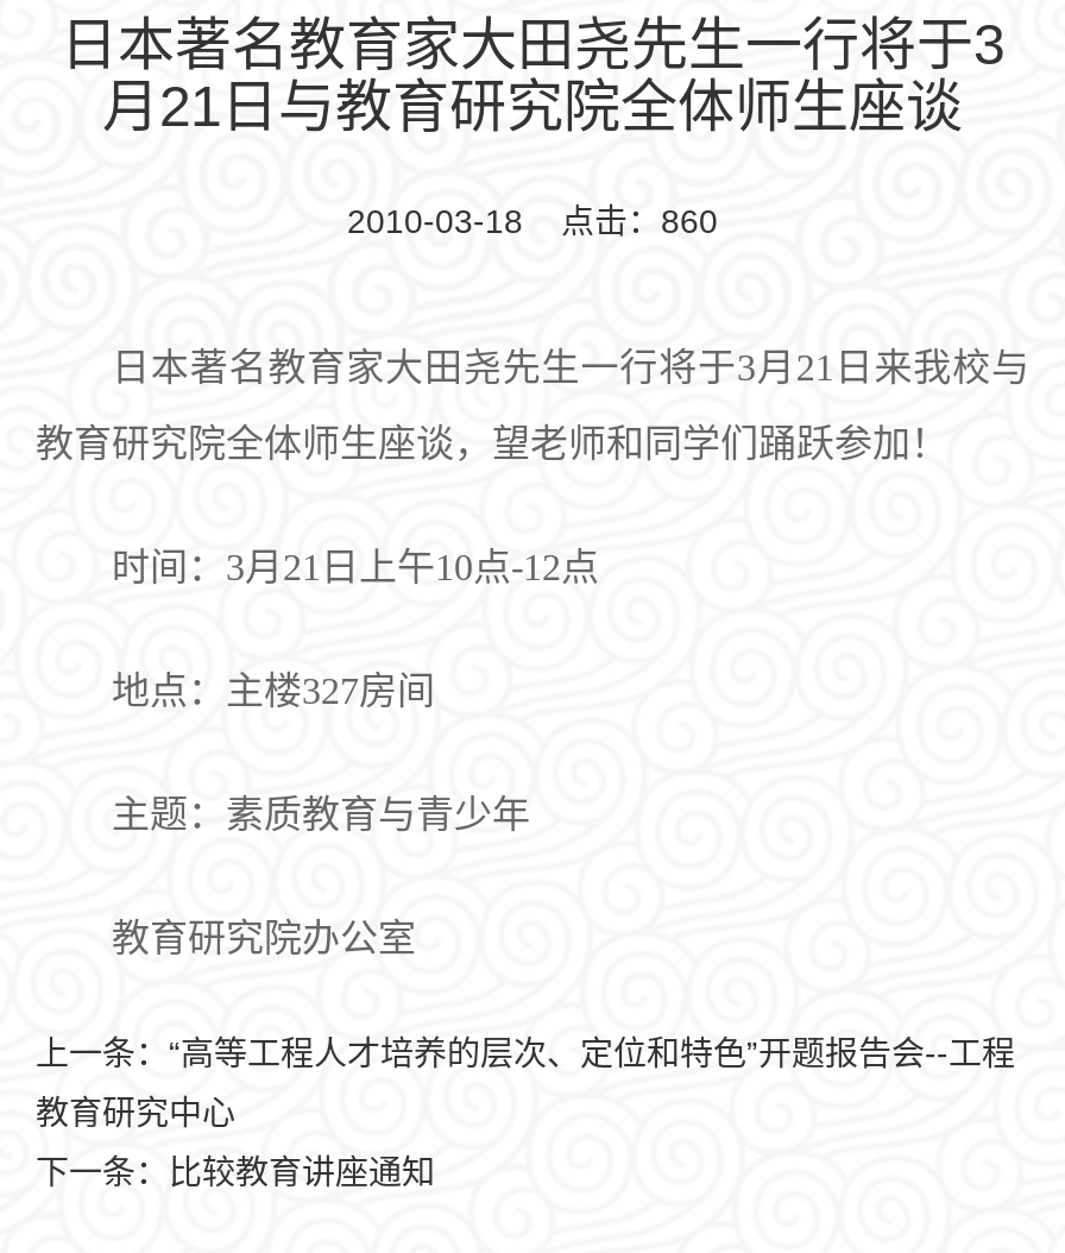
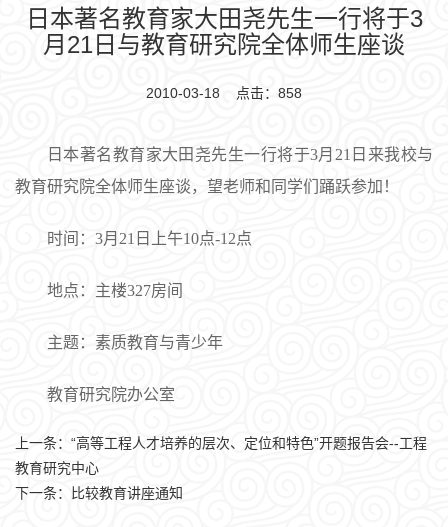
- 2010-03-18 点击：860
+ 2010-03-18 点击：858
